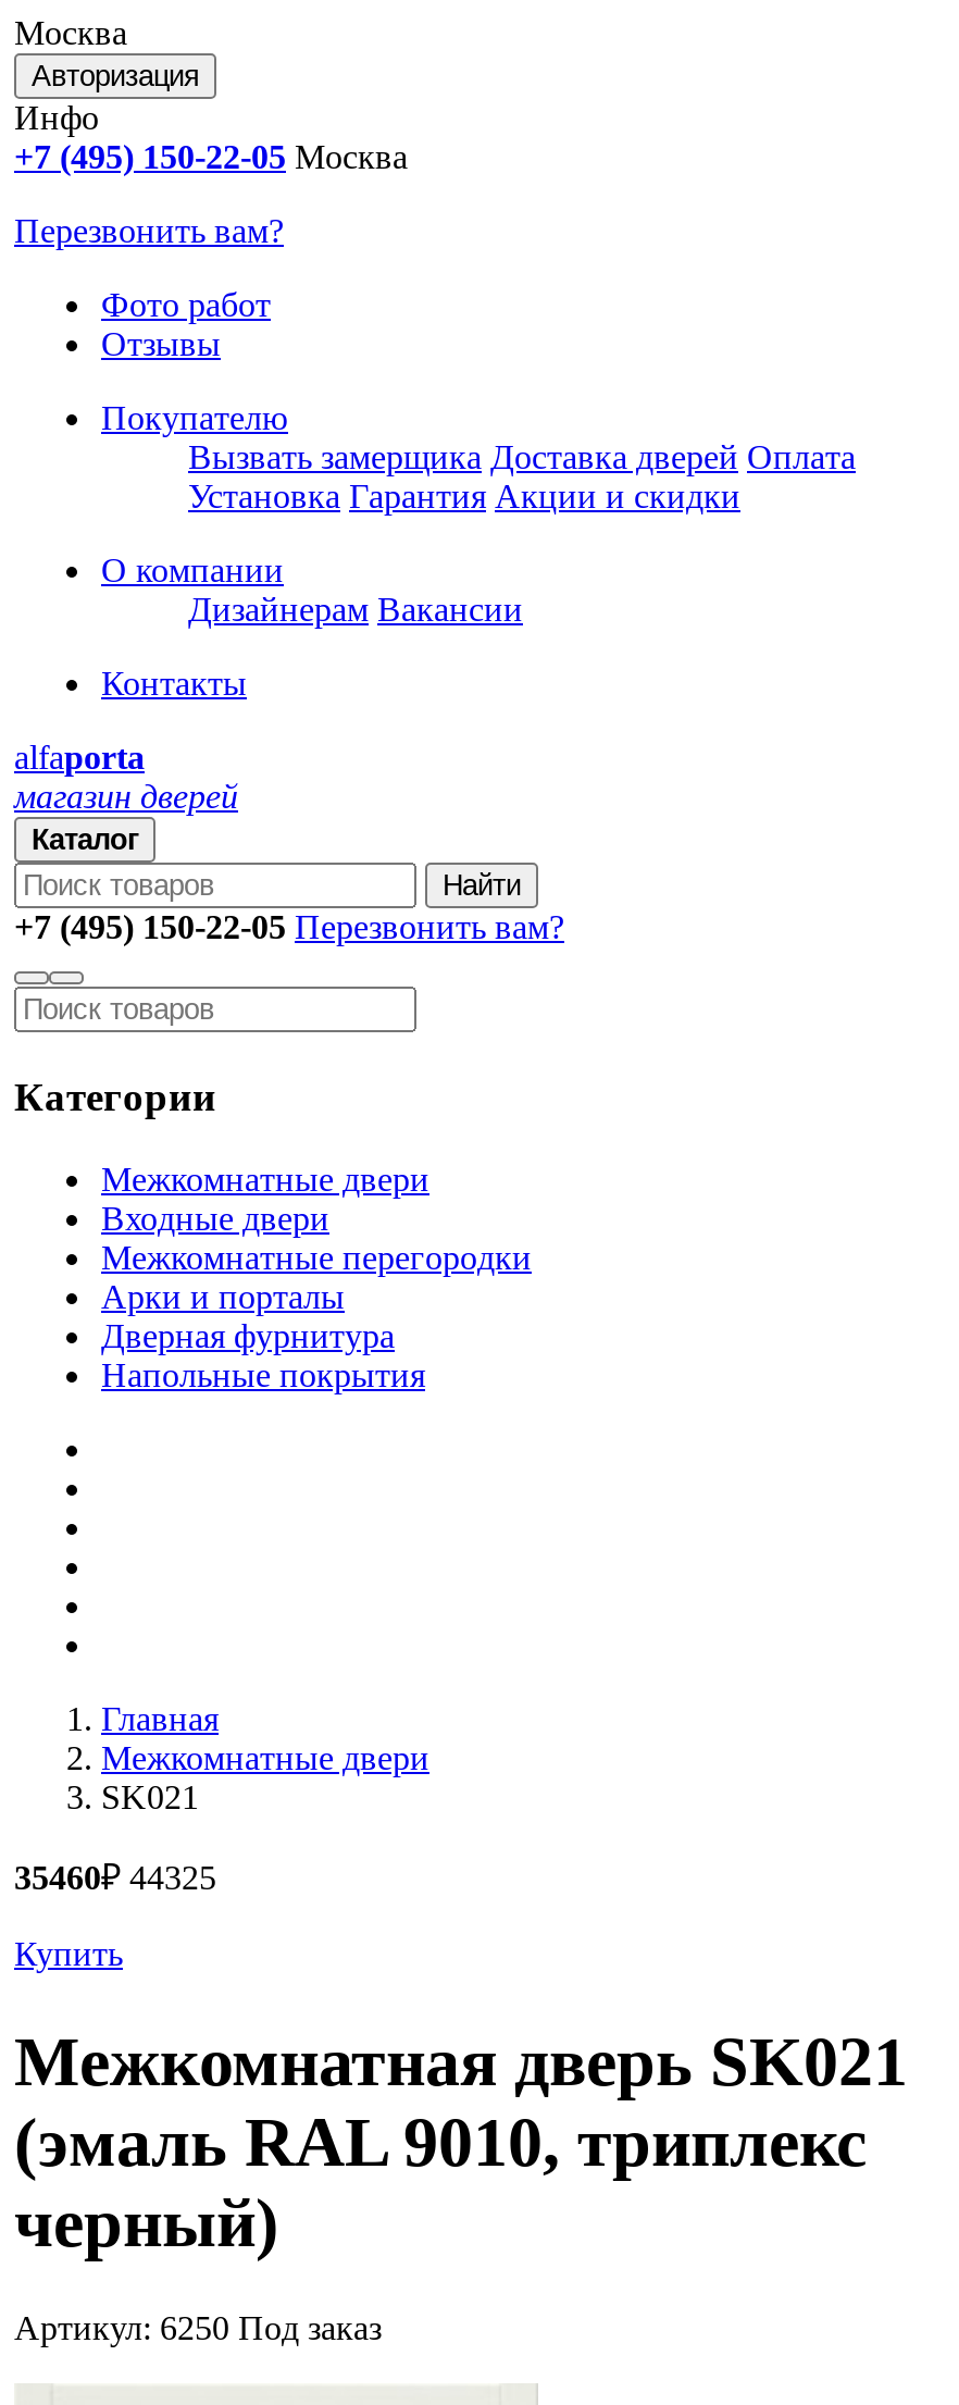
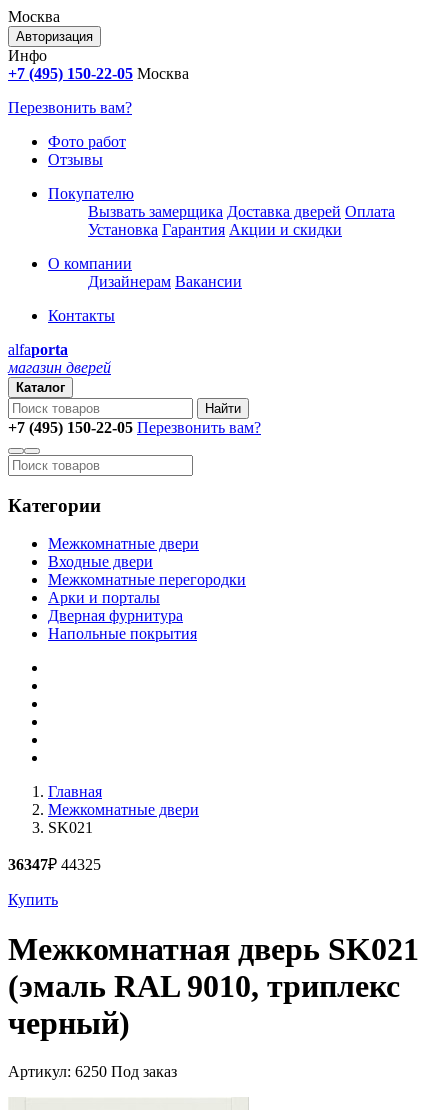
- 35460₽ 44325
+ 36347₽ 44325
